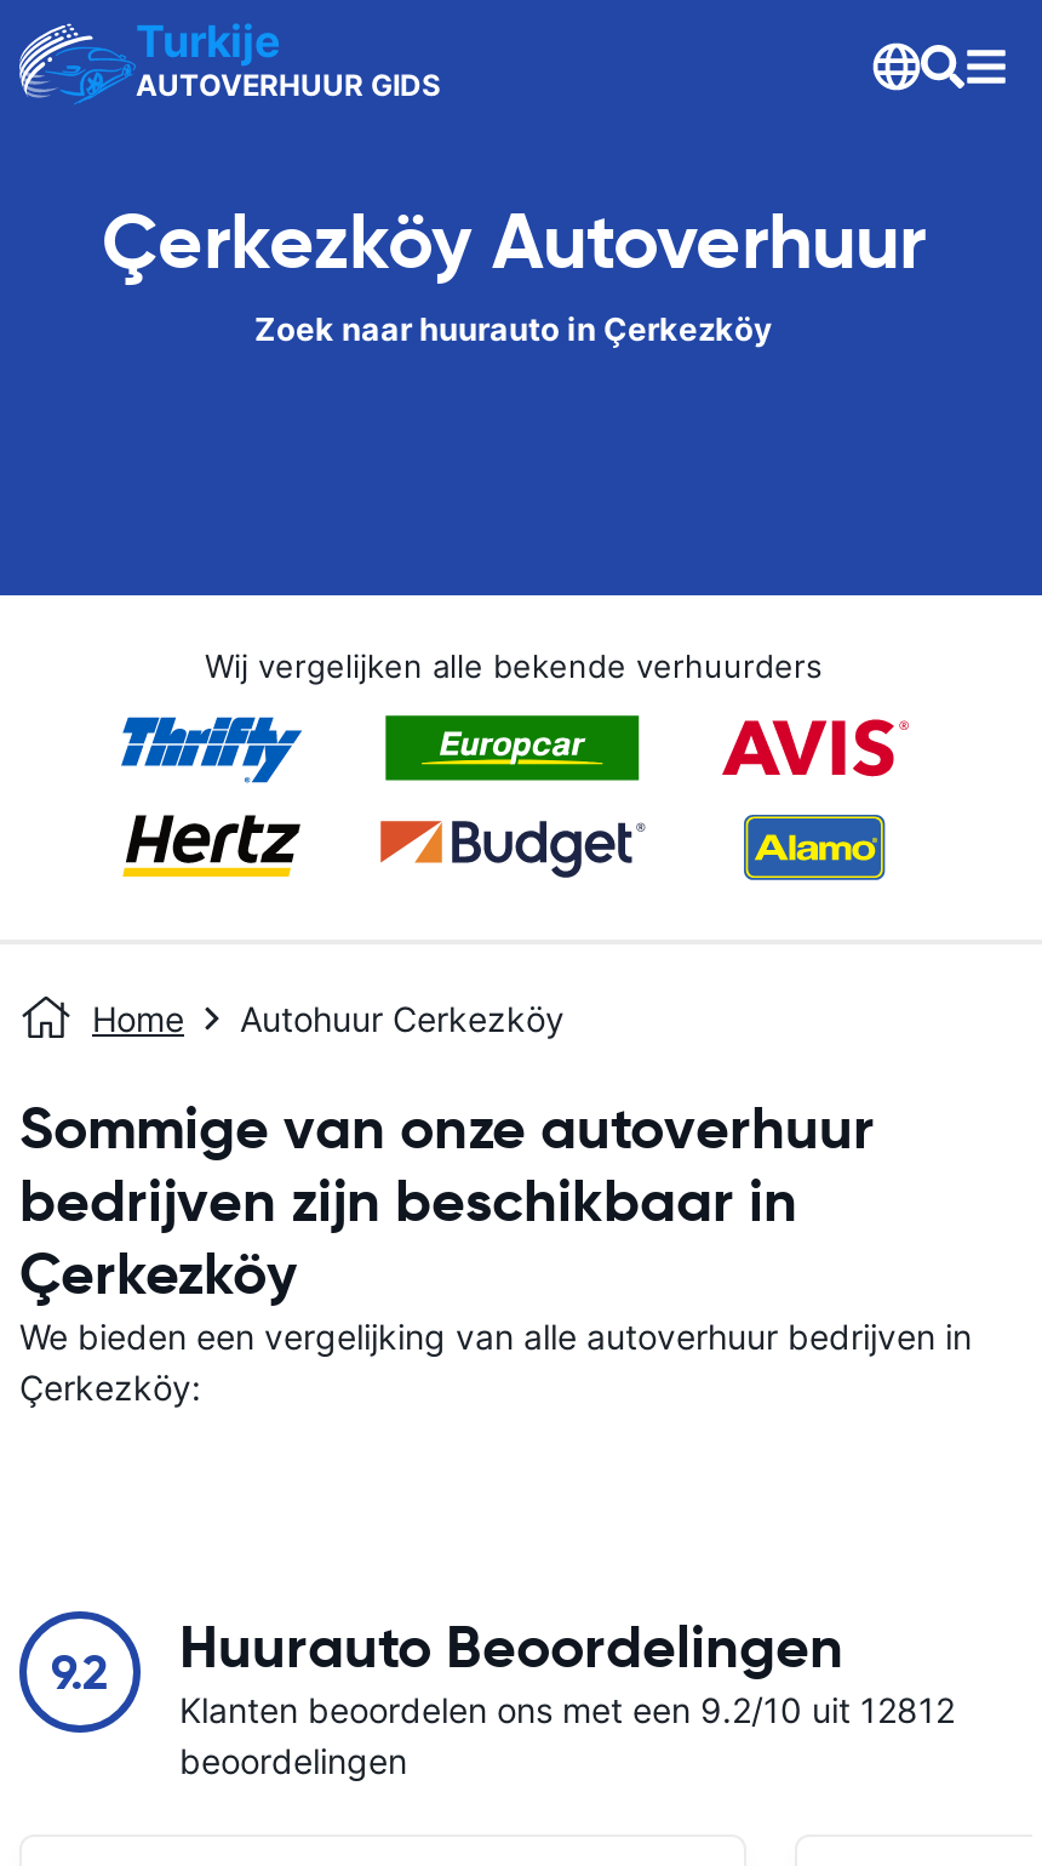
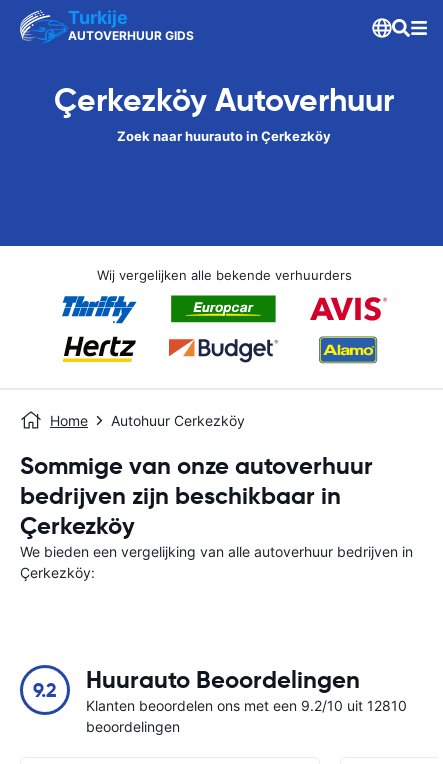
- Klanten beoordelen ons met een 9.2/10 uit 12812
+ Klanten beoordelen ons met een 9.2/10 uit 12810
